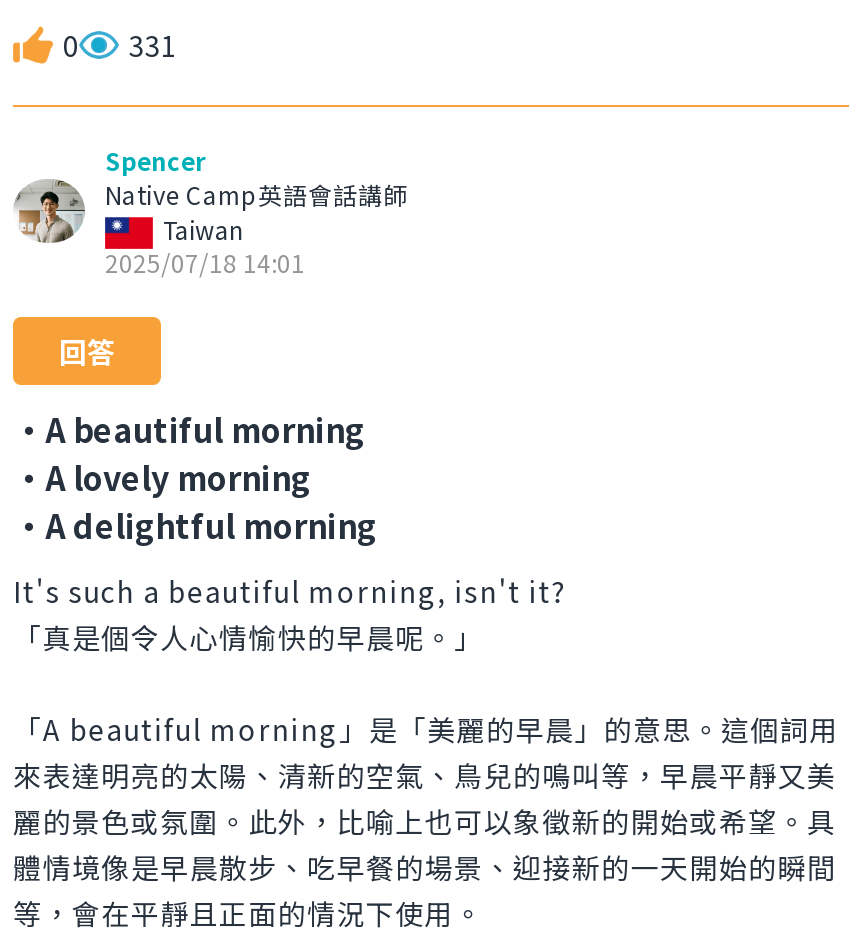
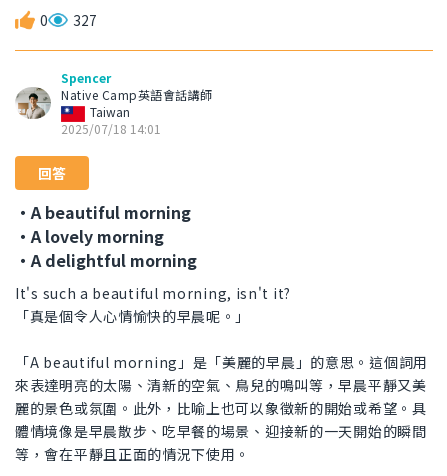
- 0 331
+ 0 327
